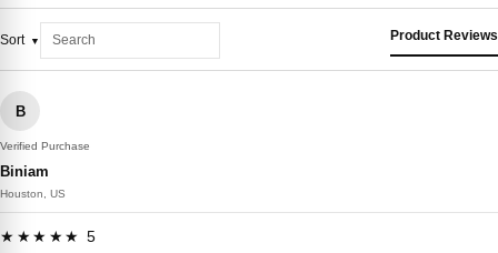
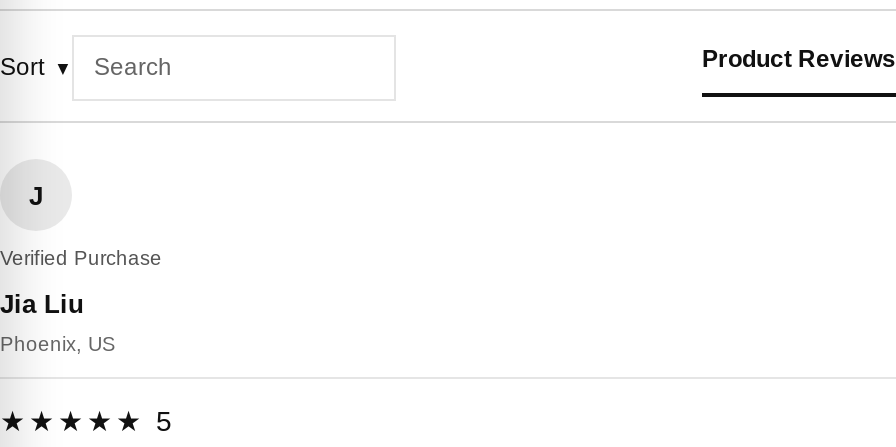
- B
+ J

- Biniam
+ Jia Liu

- Houston, US
+ Phoenix, US
